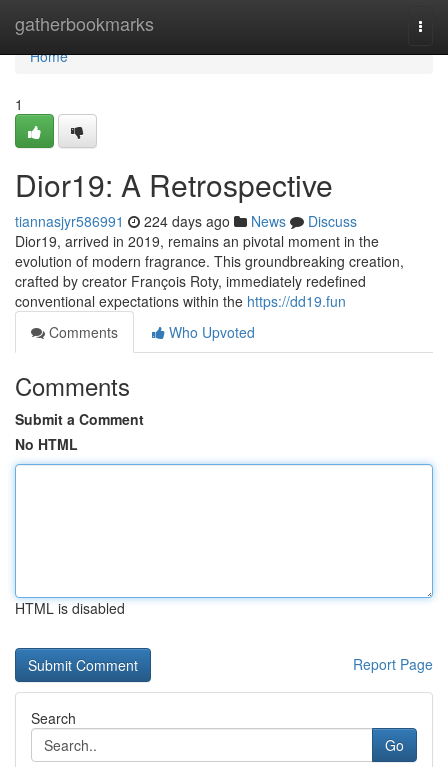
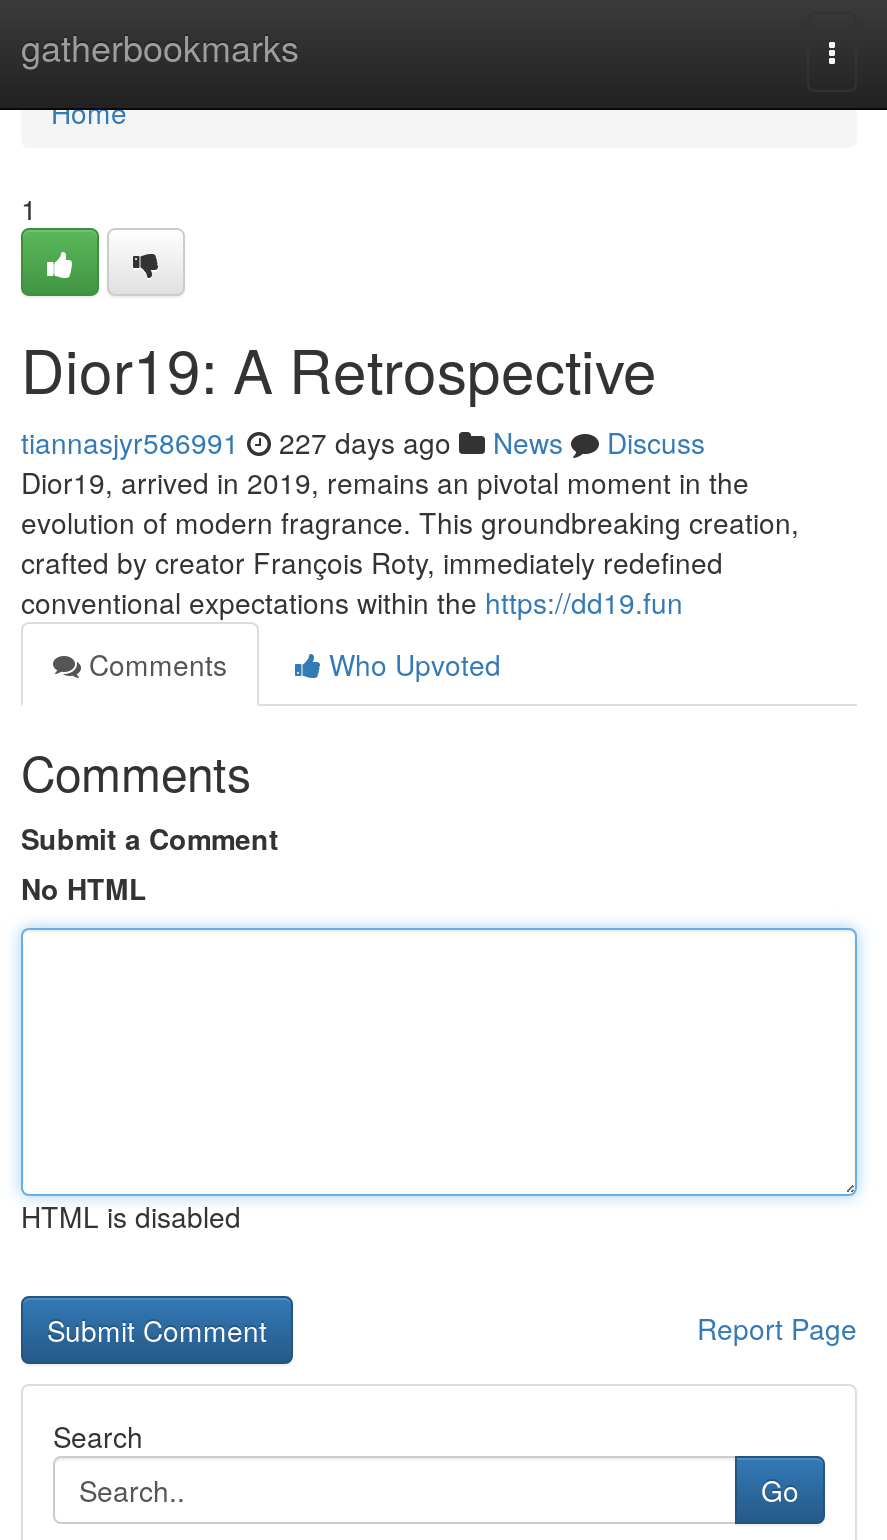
- tiannasjyr586991 224 days ago News Discuss
+ tiannasjyr586991 227 days ago News Discuss
